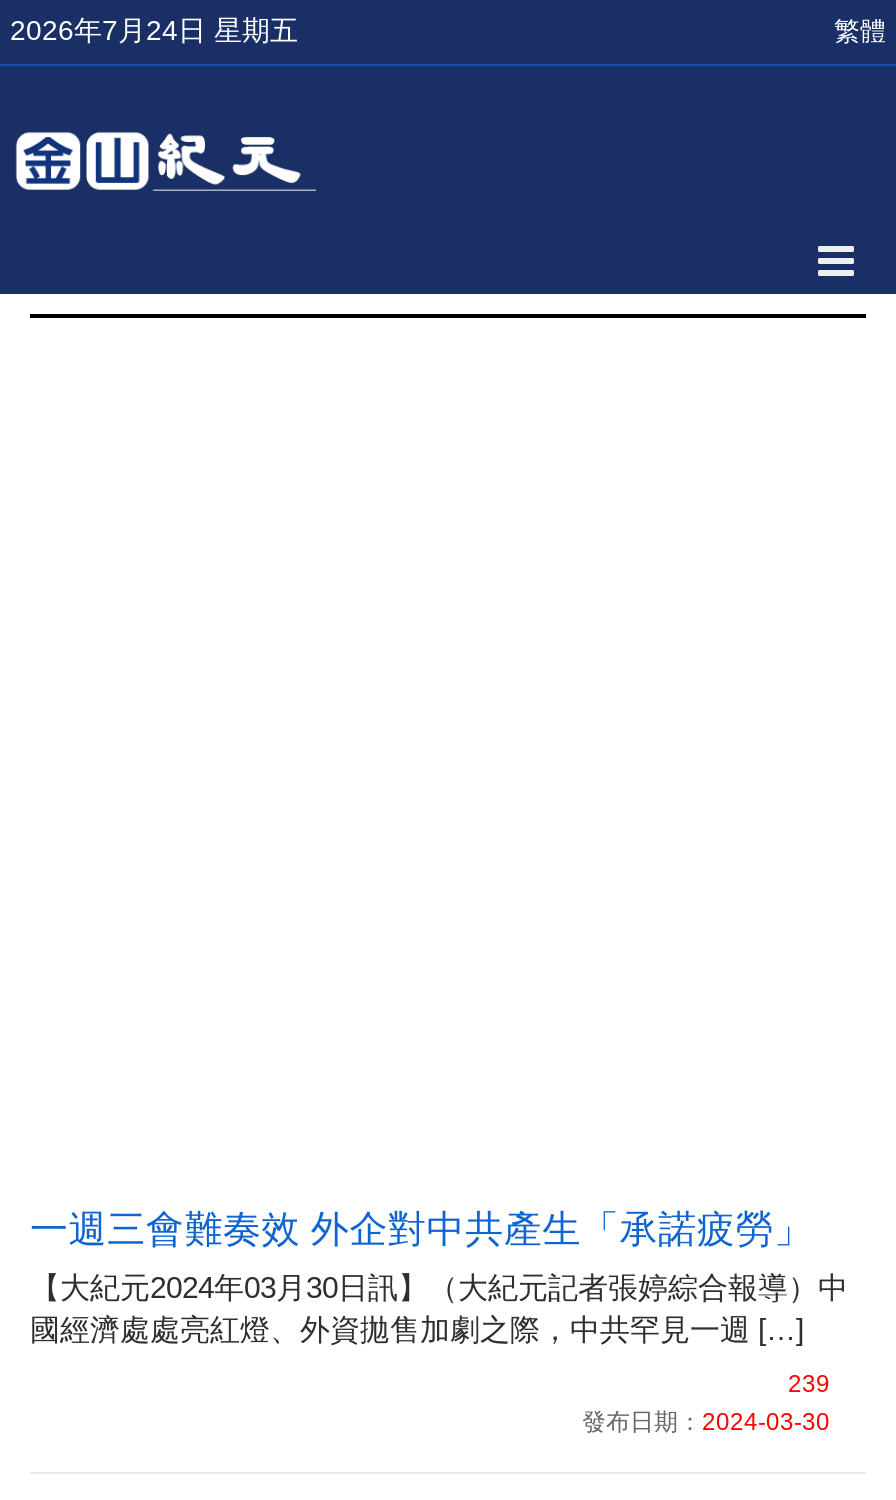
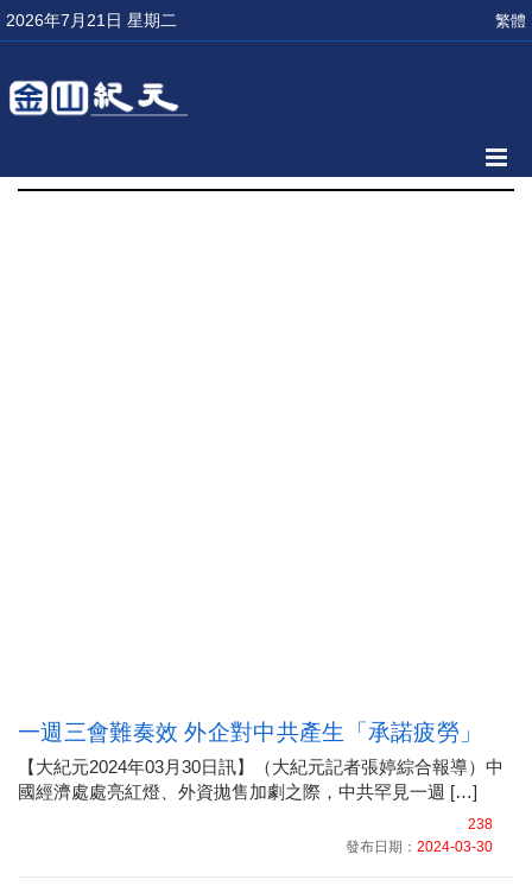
- 2026年7月24日 星期五
+ 2026年7月21日 星期二

- 239
+ 238
